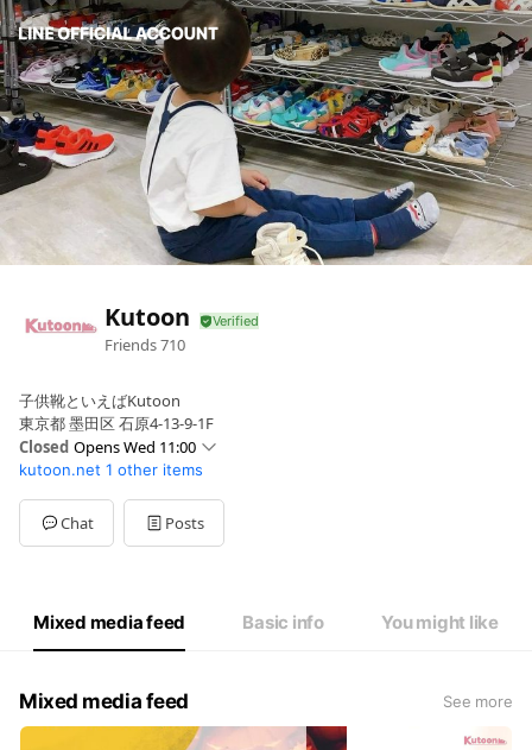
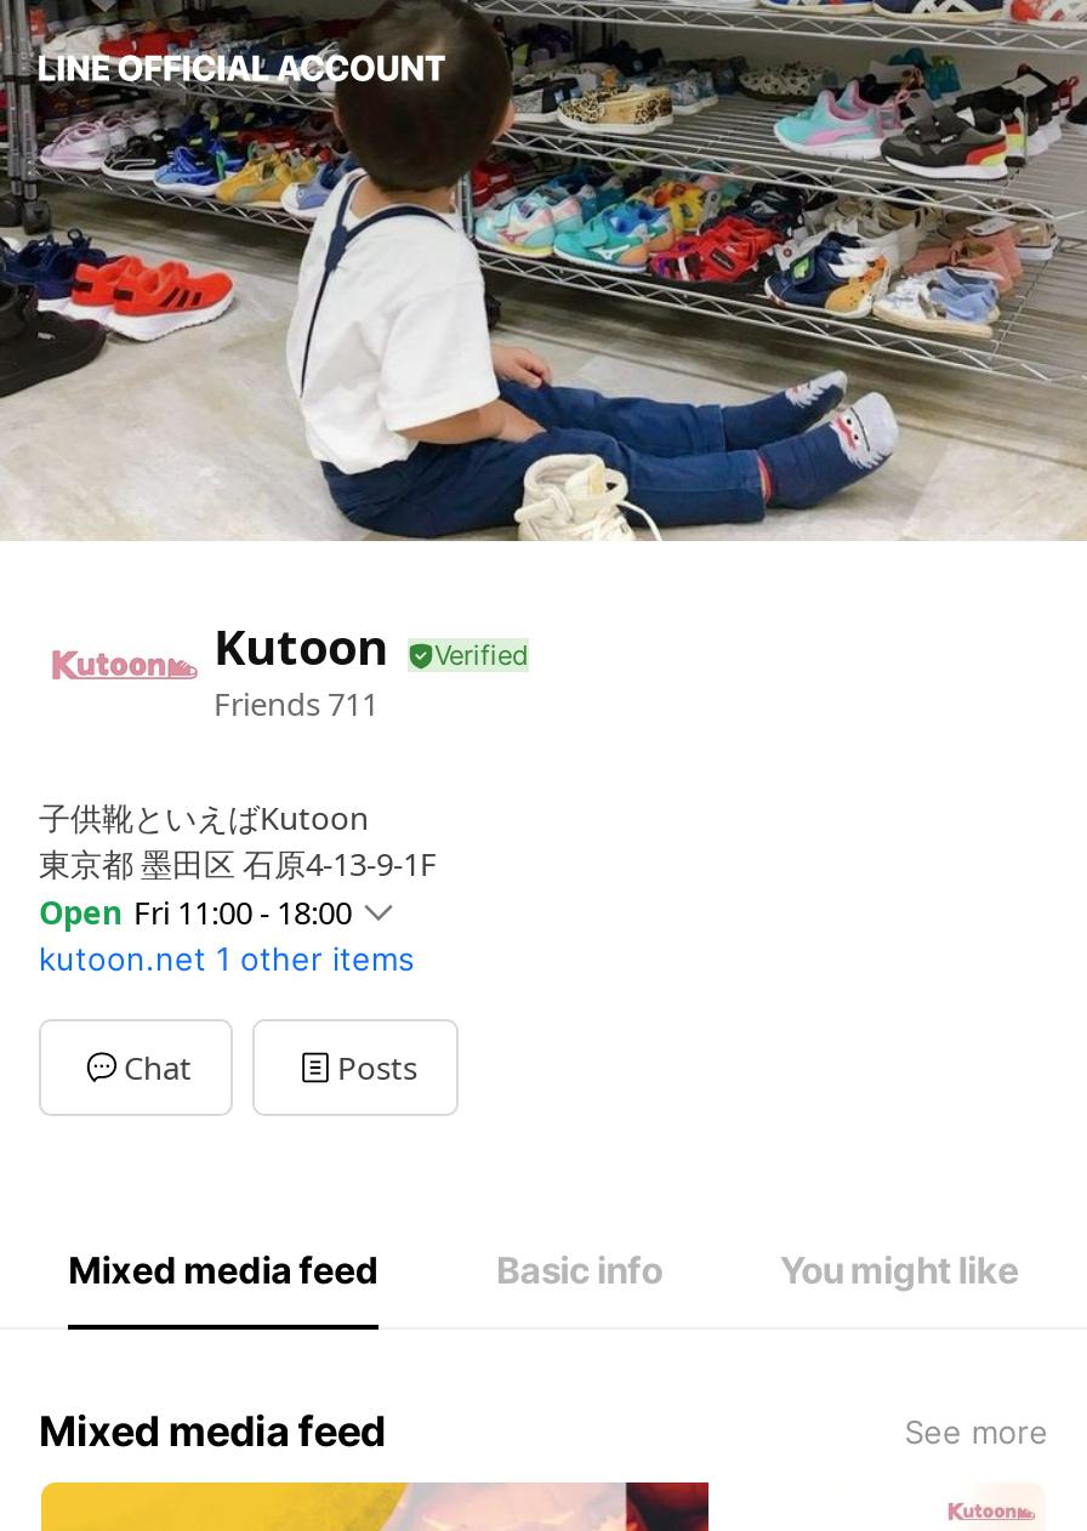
- Friends 710
+ Friends 711

- Closed Opens Wed 11:00
+ Open Fri 11:00 - 18:00
